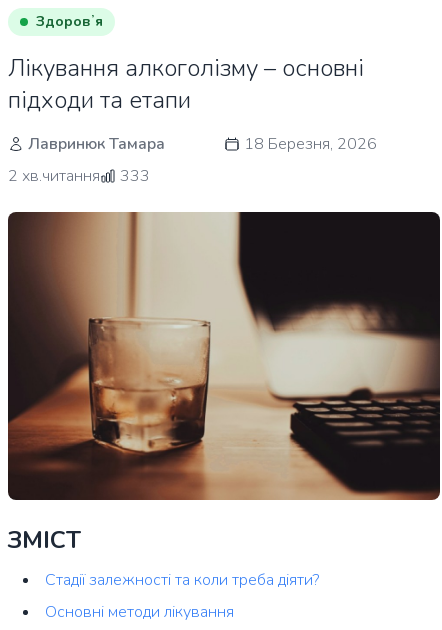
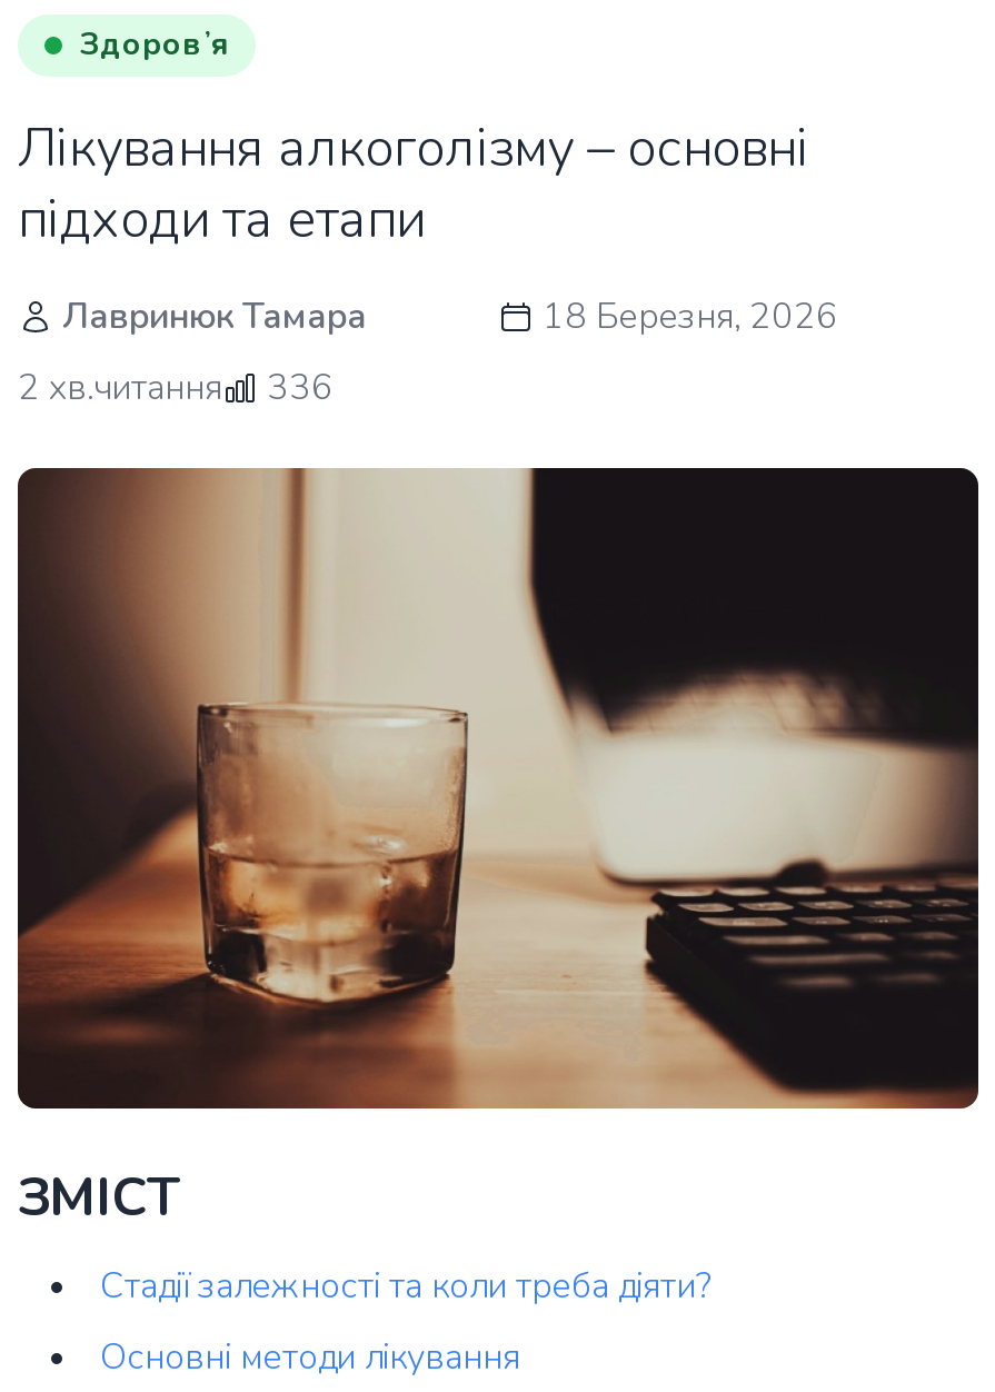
- 2 хв.читання 333
+ 2 хв.читання 336
